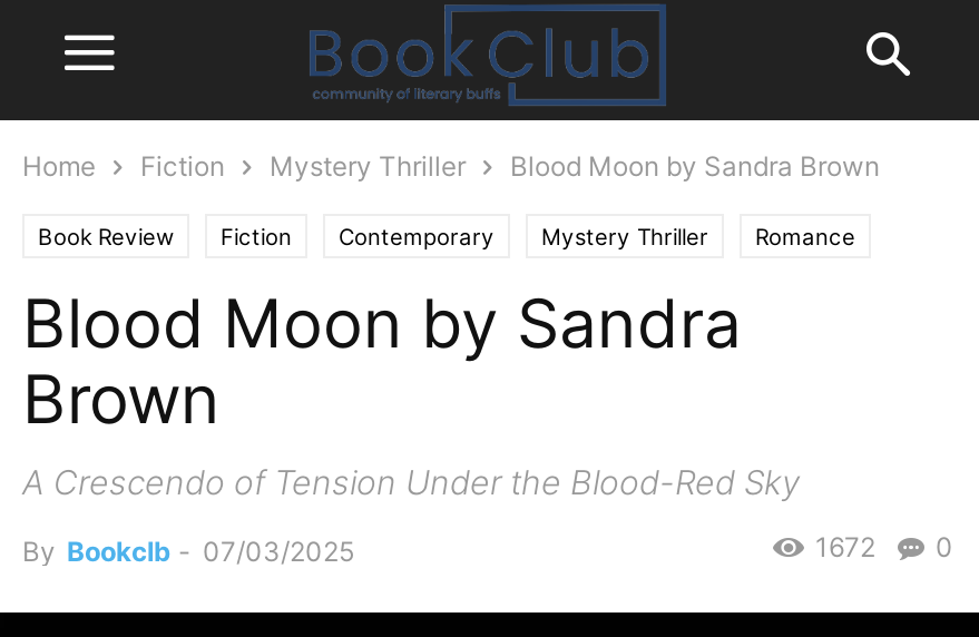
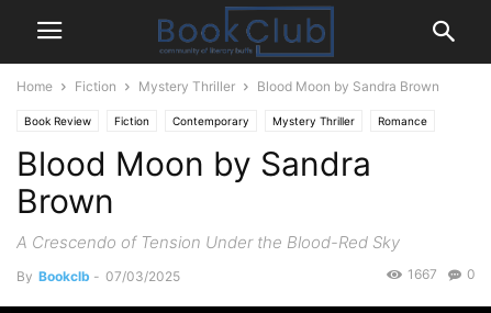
- 1672 0
+ 1667 0
